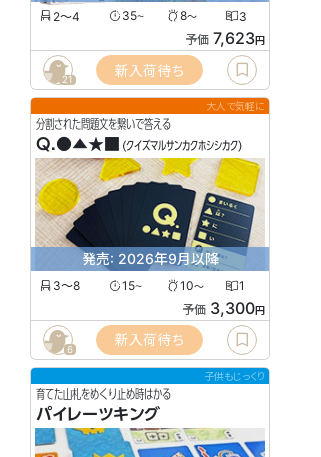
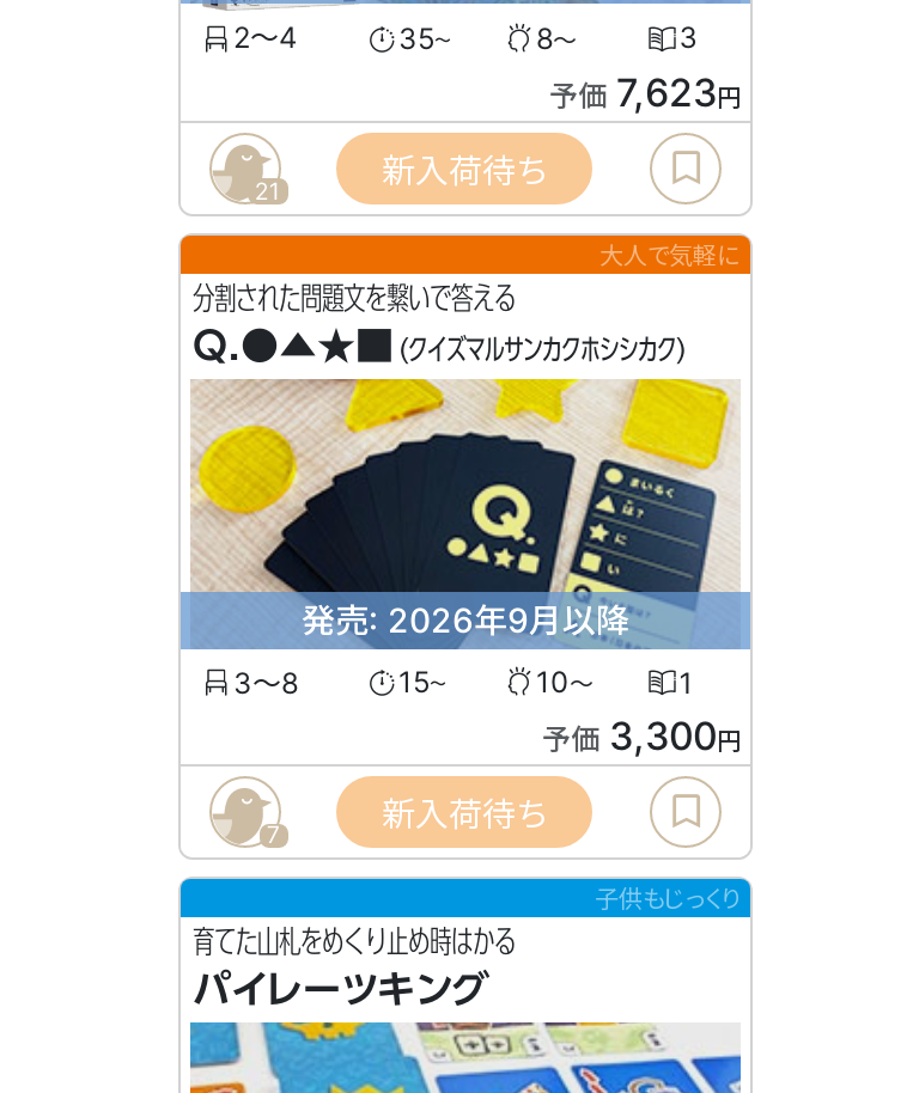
- 6
+ 7
